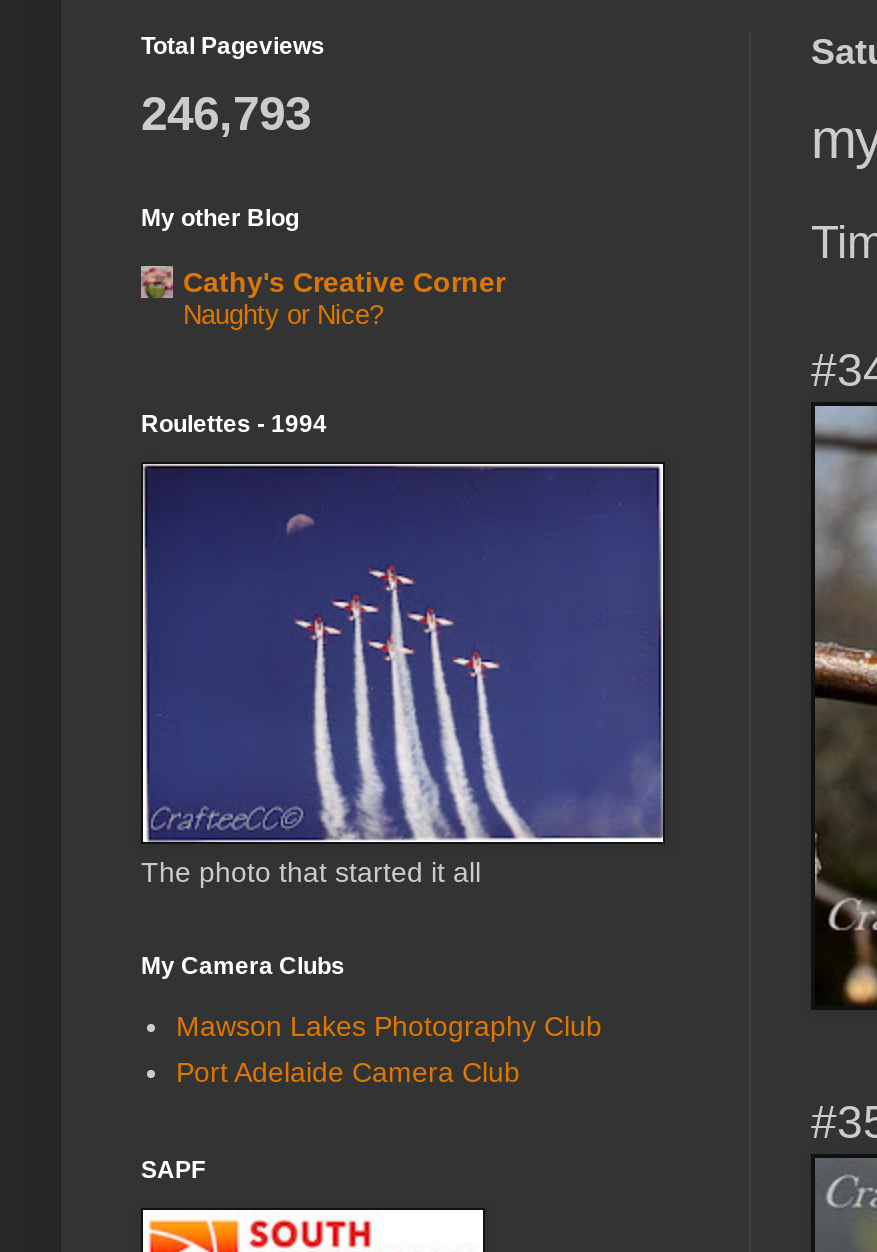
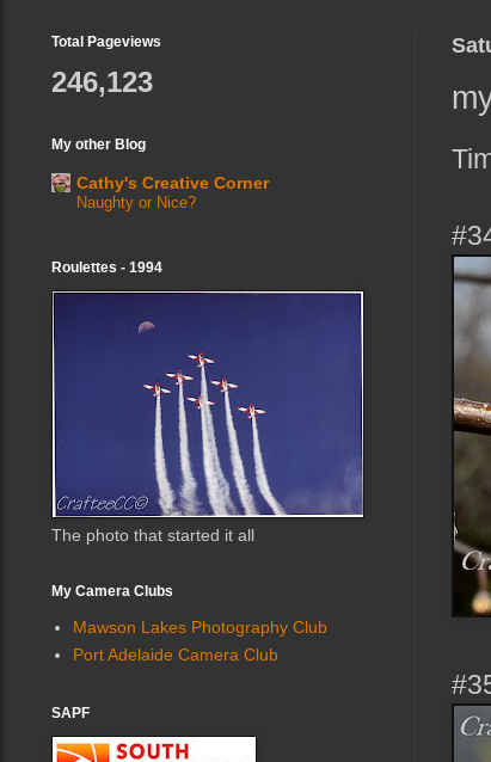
- 246,793
+ 246,123
